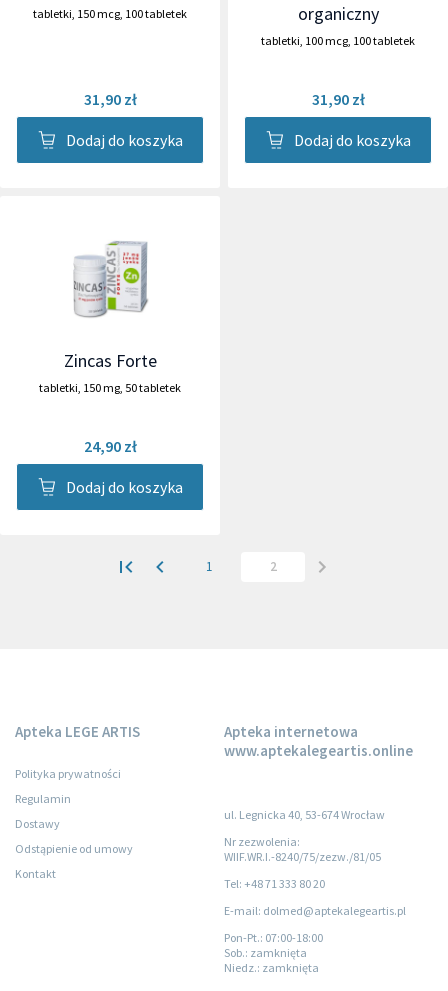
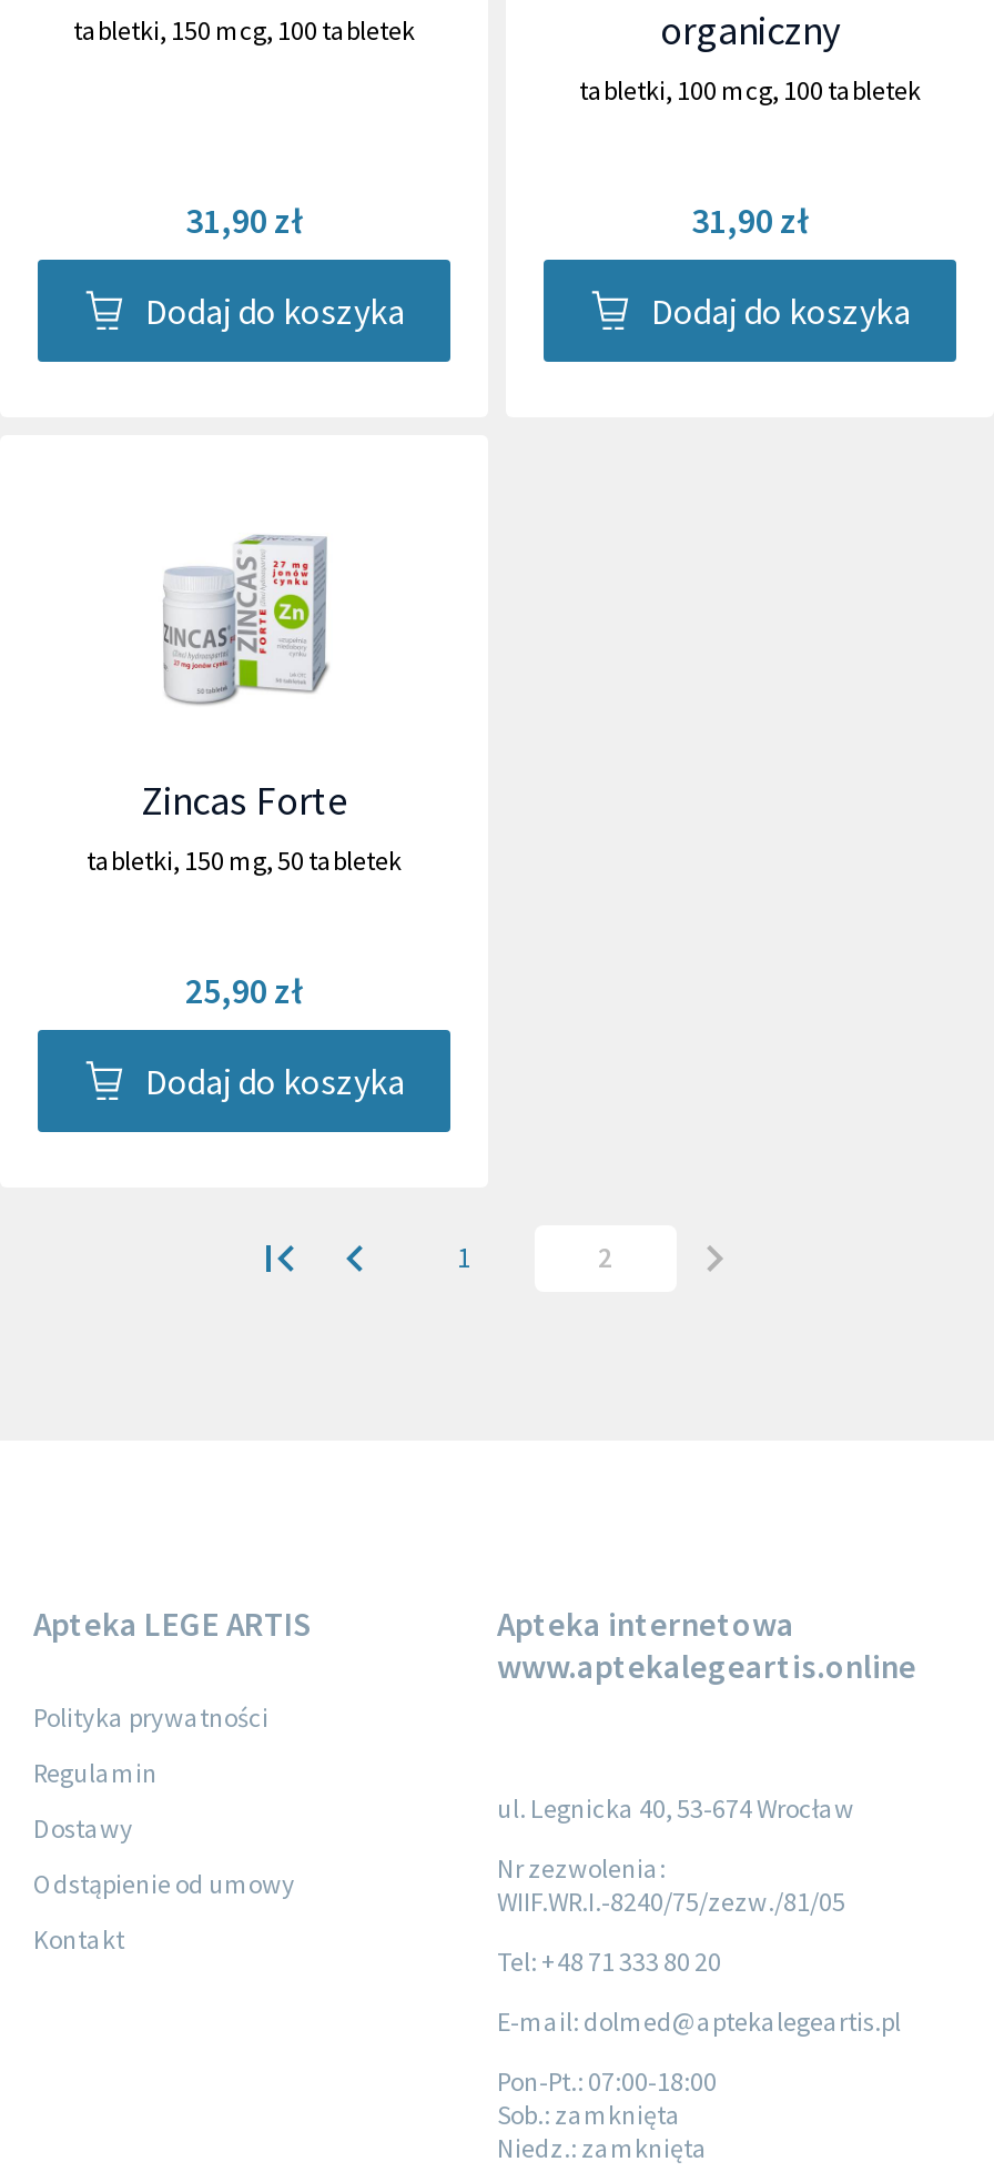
- 24,90 zł
+ 25,90 zł
